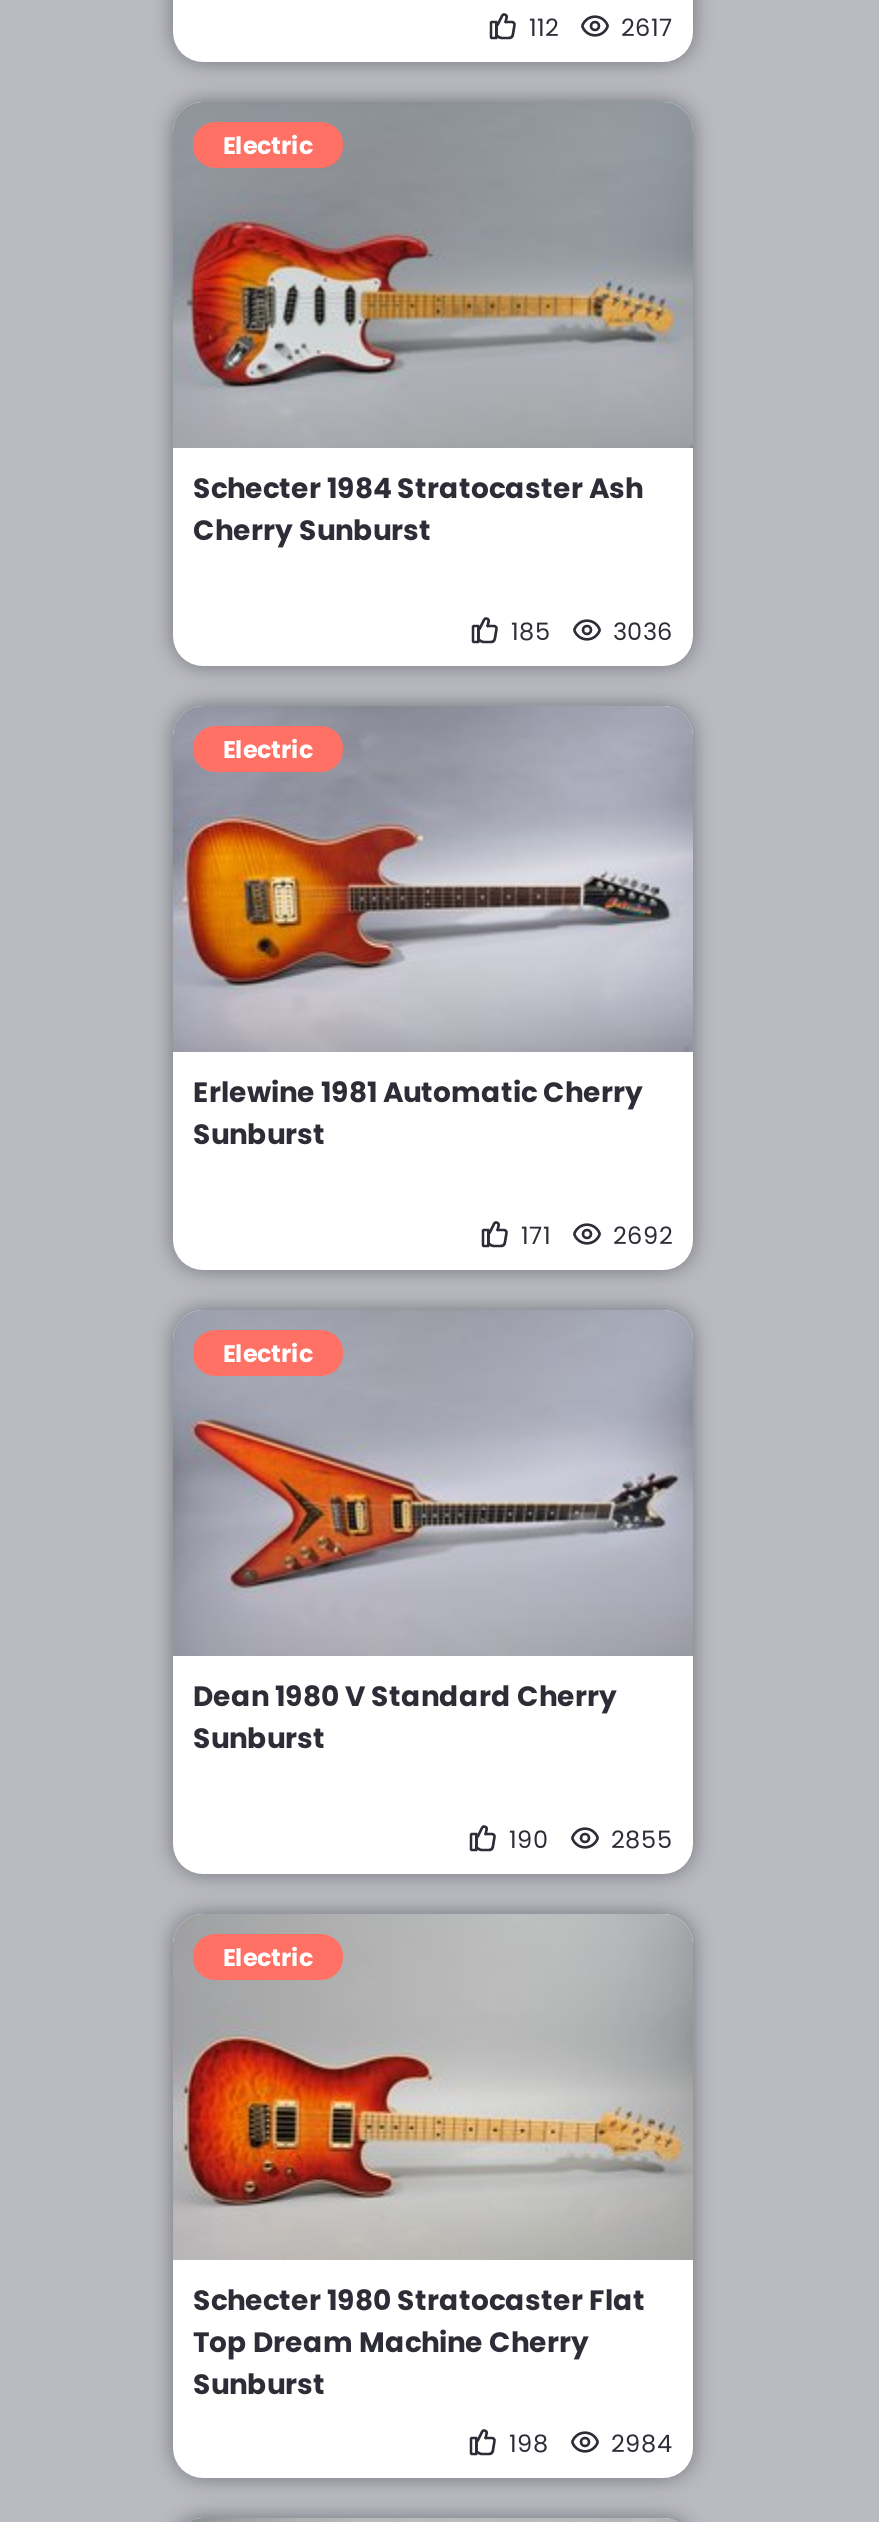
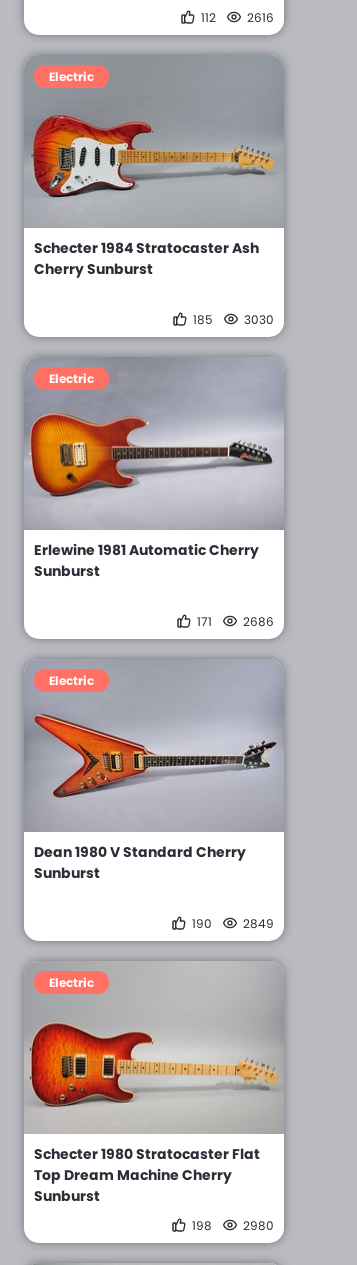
- 112 2617
+ 112 2616

- 185 3036
+ 185 3030

- 171 2692
+ 171 2686

- 190 2855
+ 190 2849

- 198 2984
+ 198 2980
